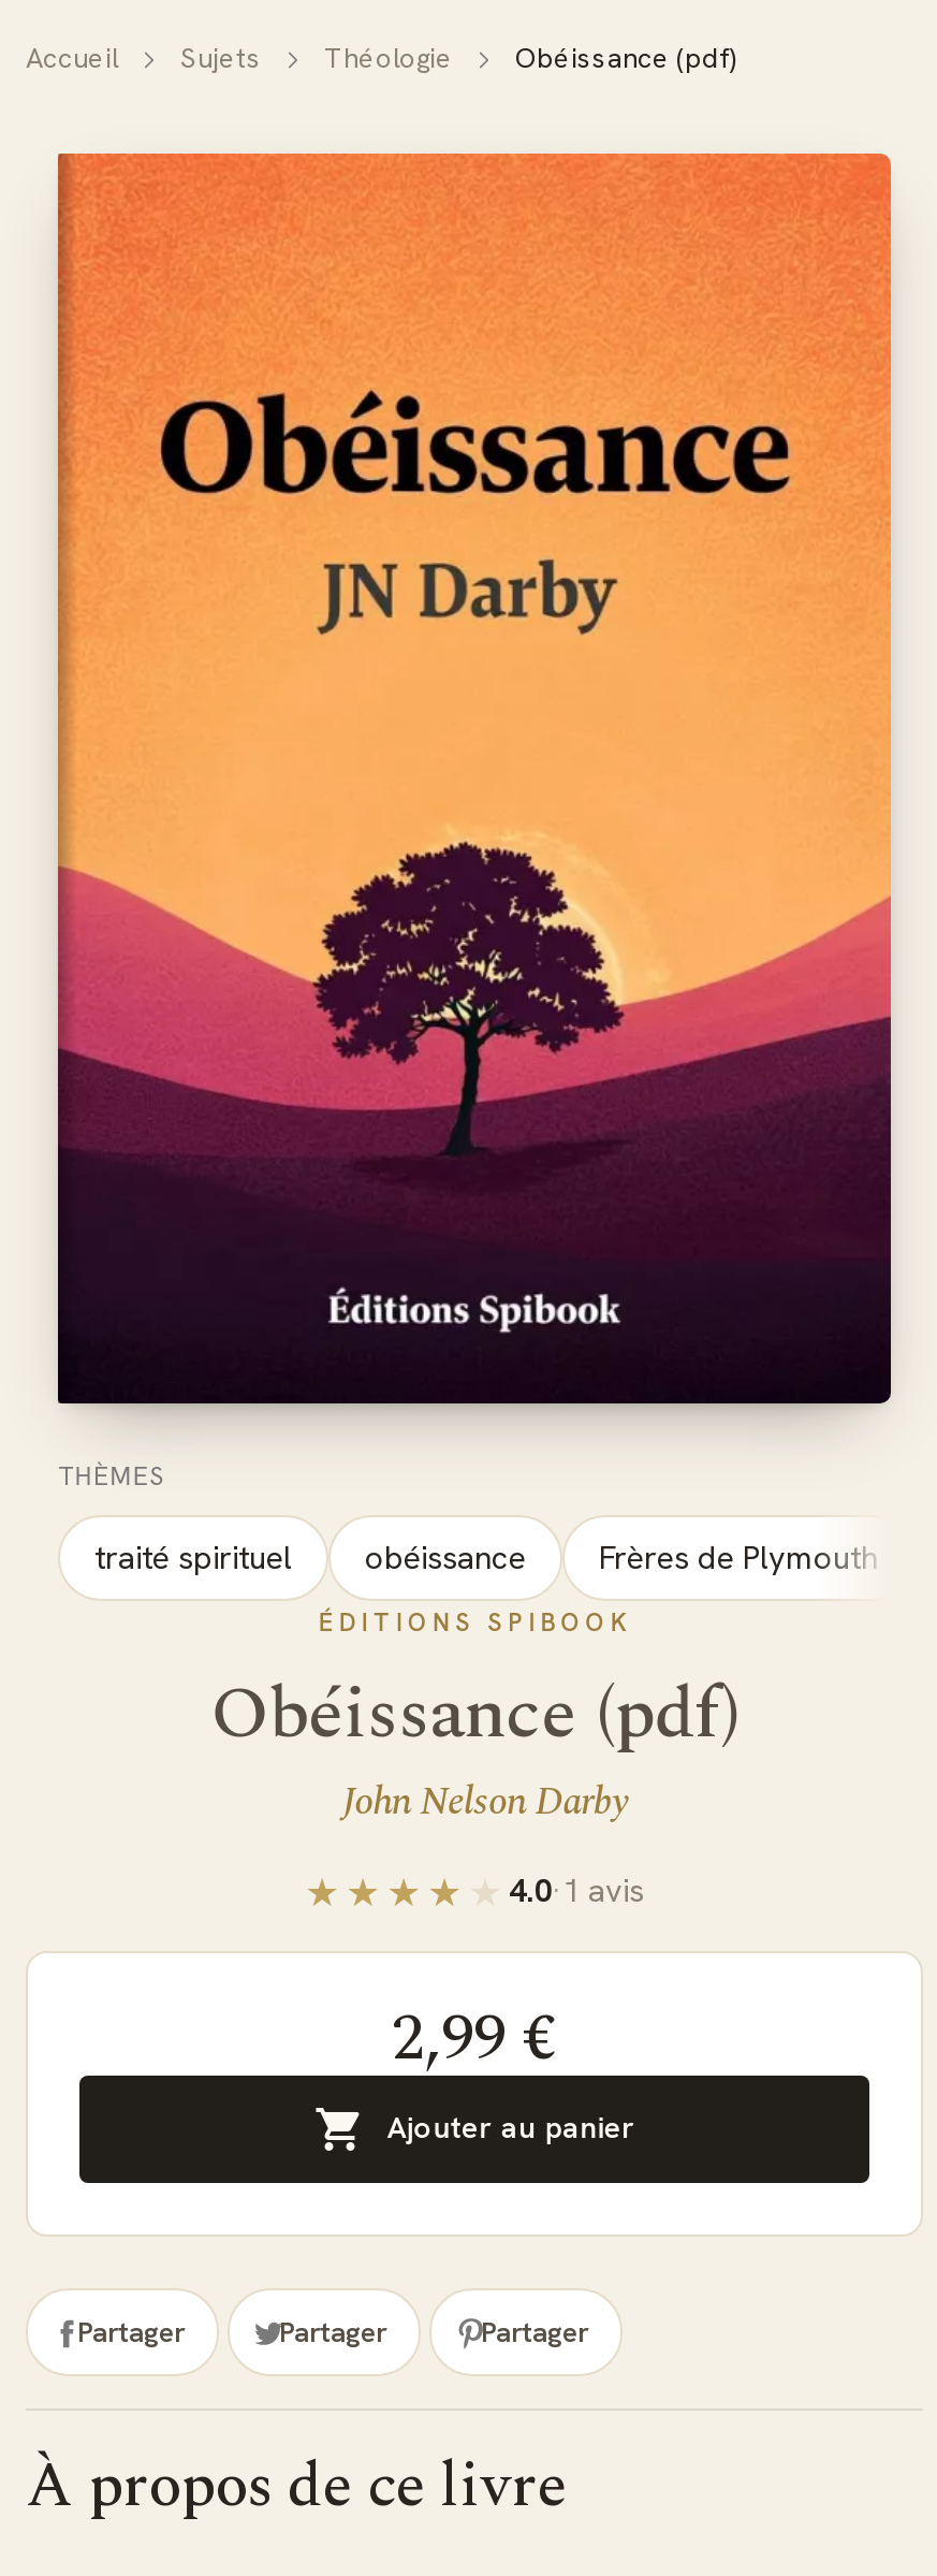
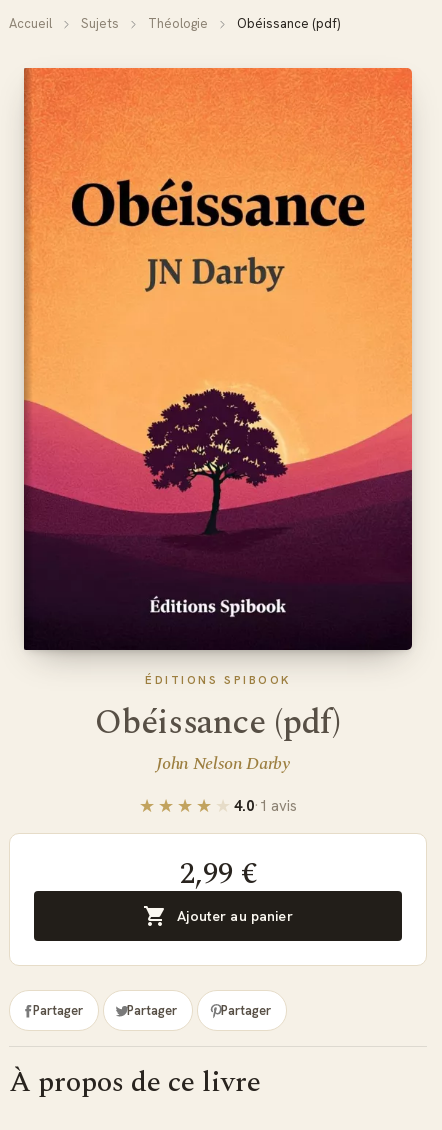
- THÈMES
- traité spirituel
- obéissance
- Frères de Plymouth
